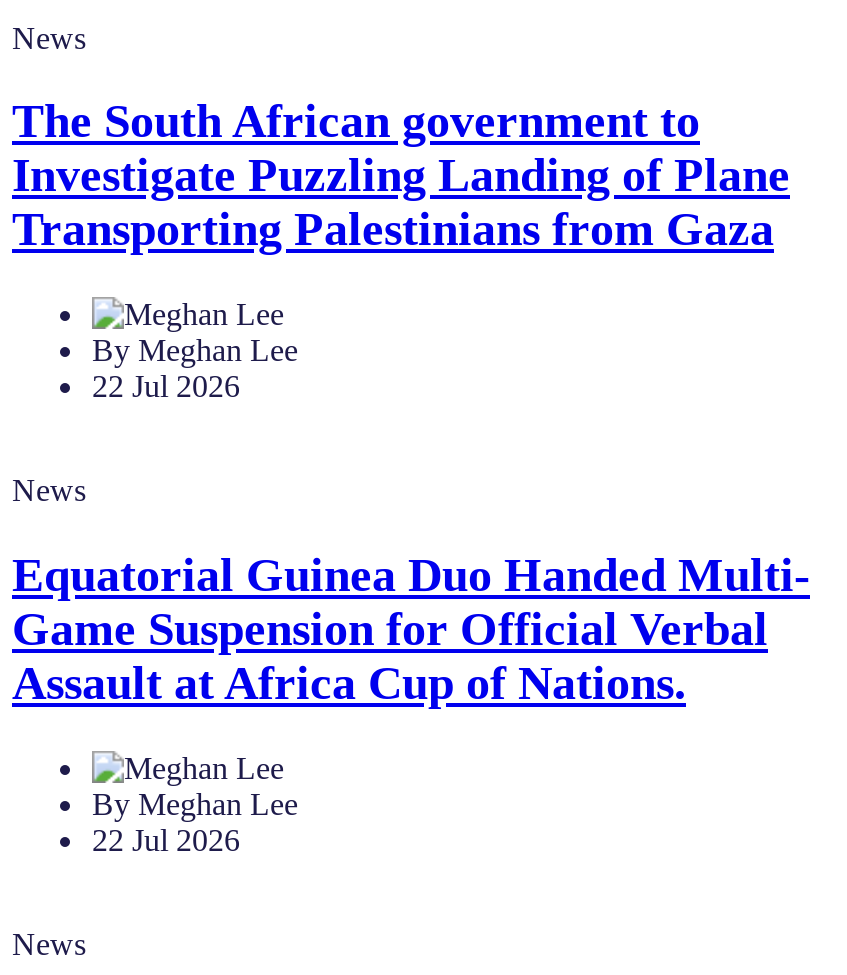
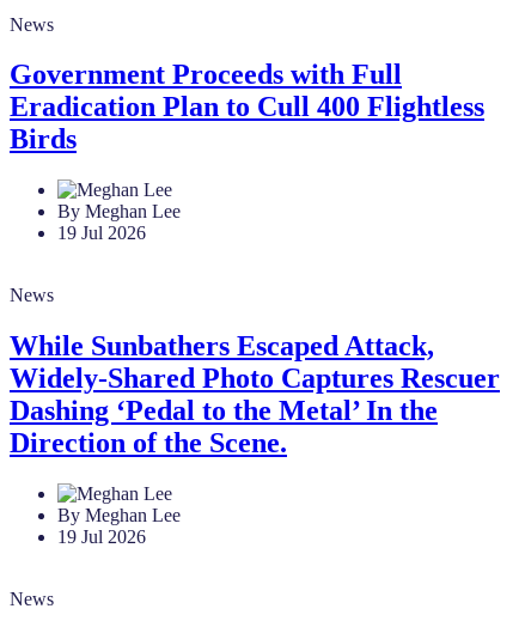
- The South African government to
- Investigate Puzzling Landing of Plane
- Transporting Palestinians from Gaza
+ Government Proceeds with Full
+ Eradication Plan to Cull 400 Flightless
+ Birds

- 22 Jul 2026
+ 19 Jul 2026

- Equatorial Guinea Duo Handed Multi-
- Game Suspension for Official Verbal
- Assault at Africa Cup of Nations.
+ While Sunbathers Escaped Attack,
+ Widely-Shared Photo Captures Rescuer
+ Dashing ‘Pedal to the Metal’ In the
+ Direction of the Scene.

- 22 Jul 2026
+ 19 Jul 2026
